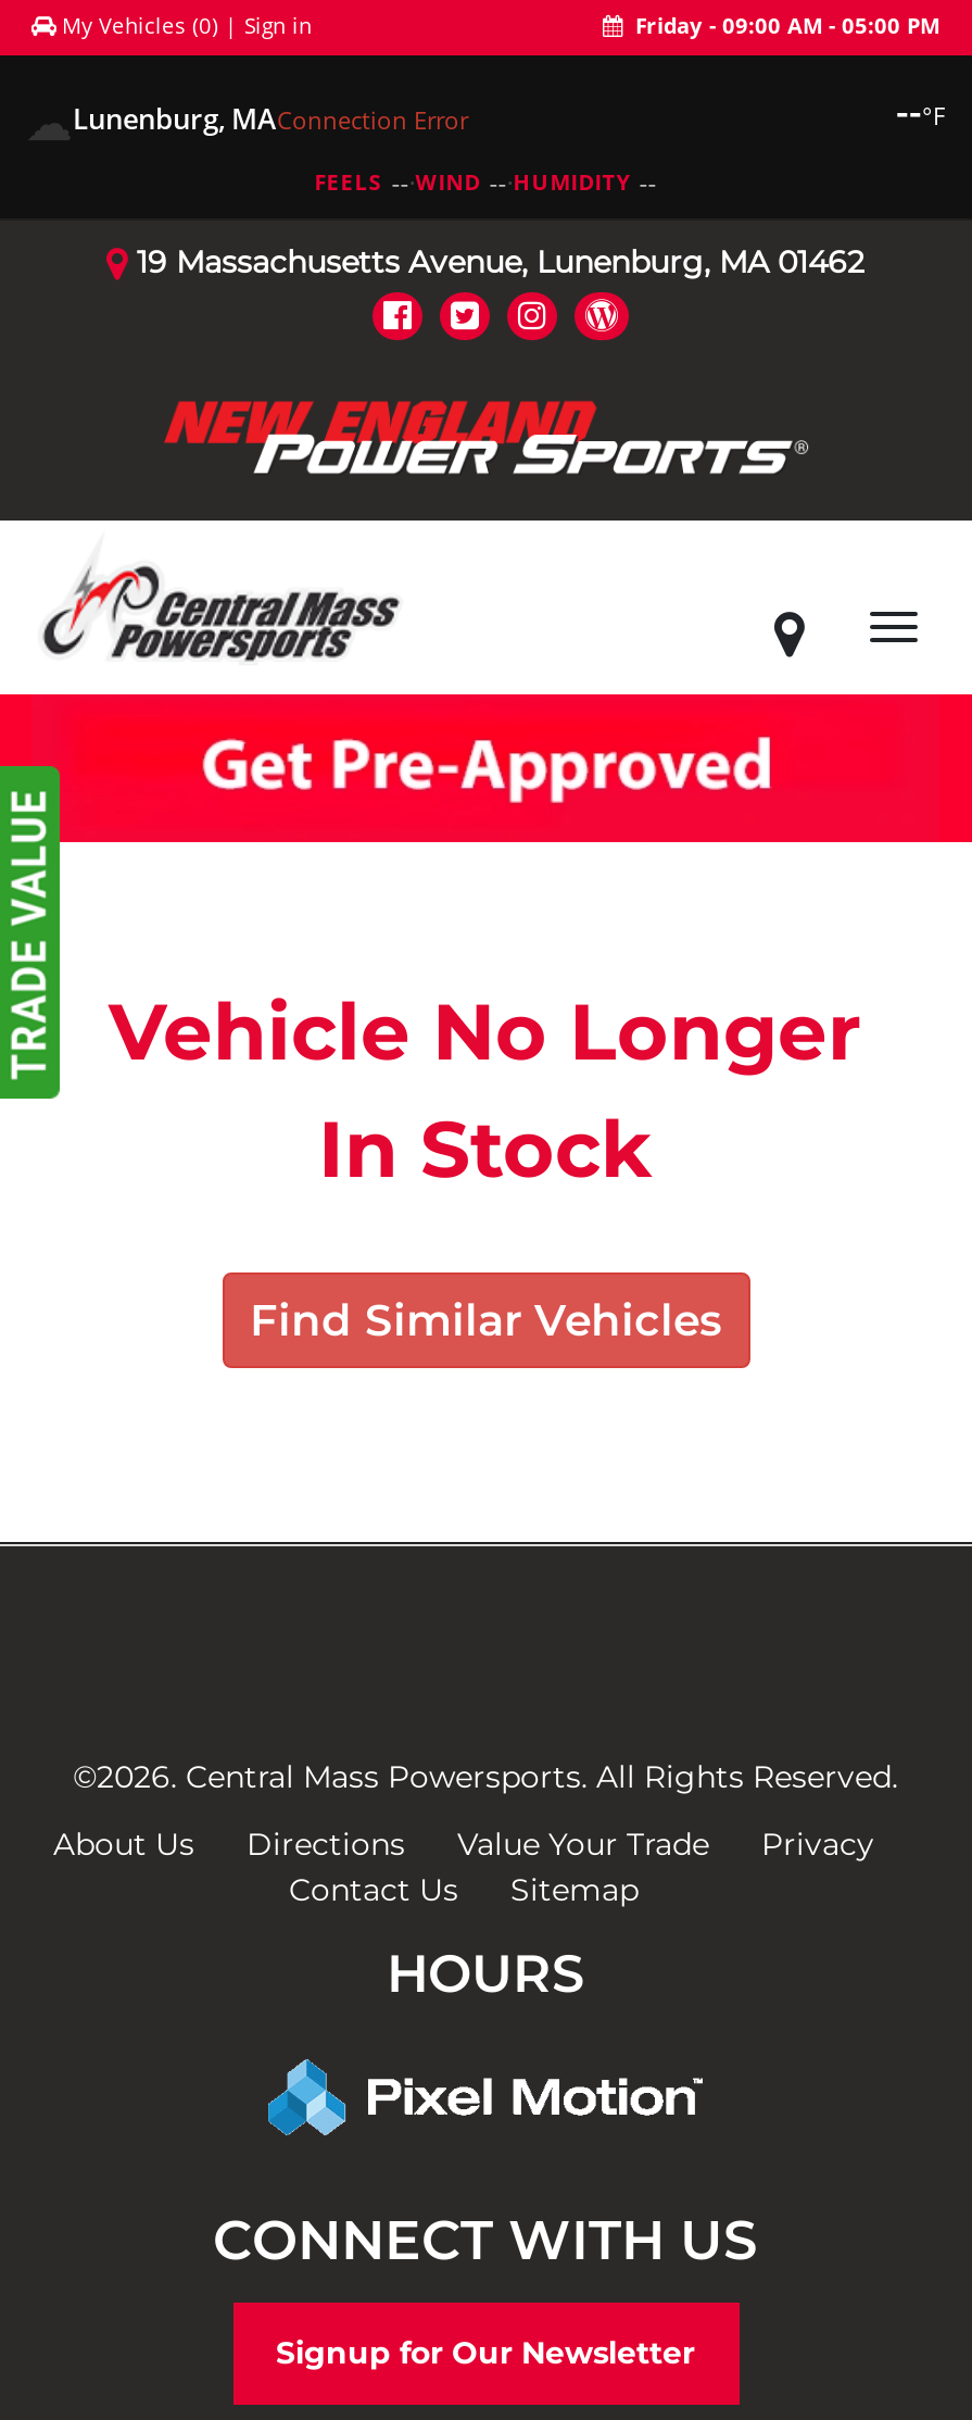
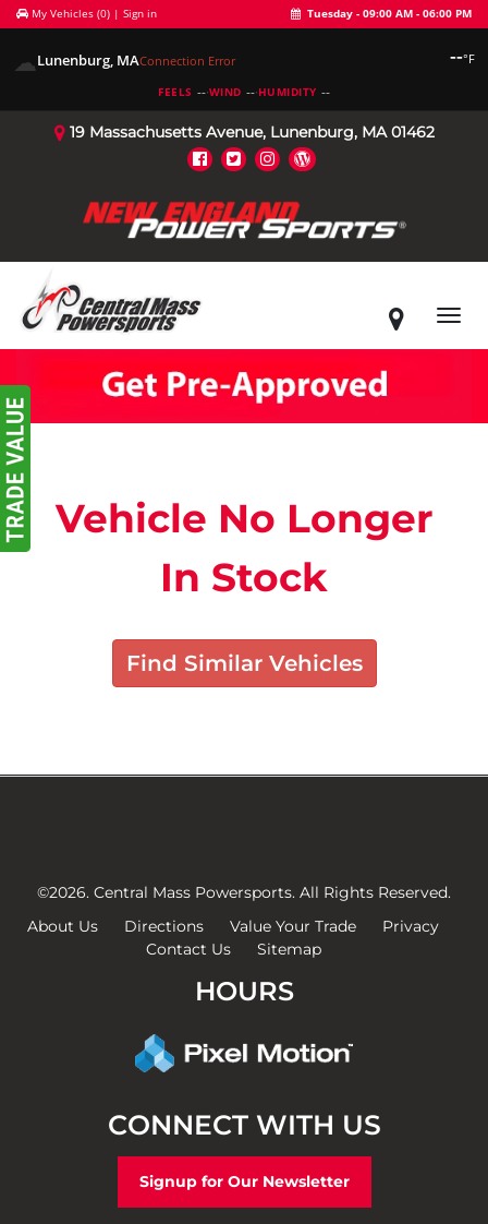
- Friday - 09:00 AM - 05:00 PM
+ Tuesday - 09:00 AM - 06:00 PM
